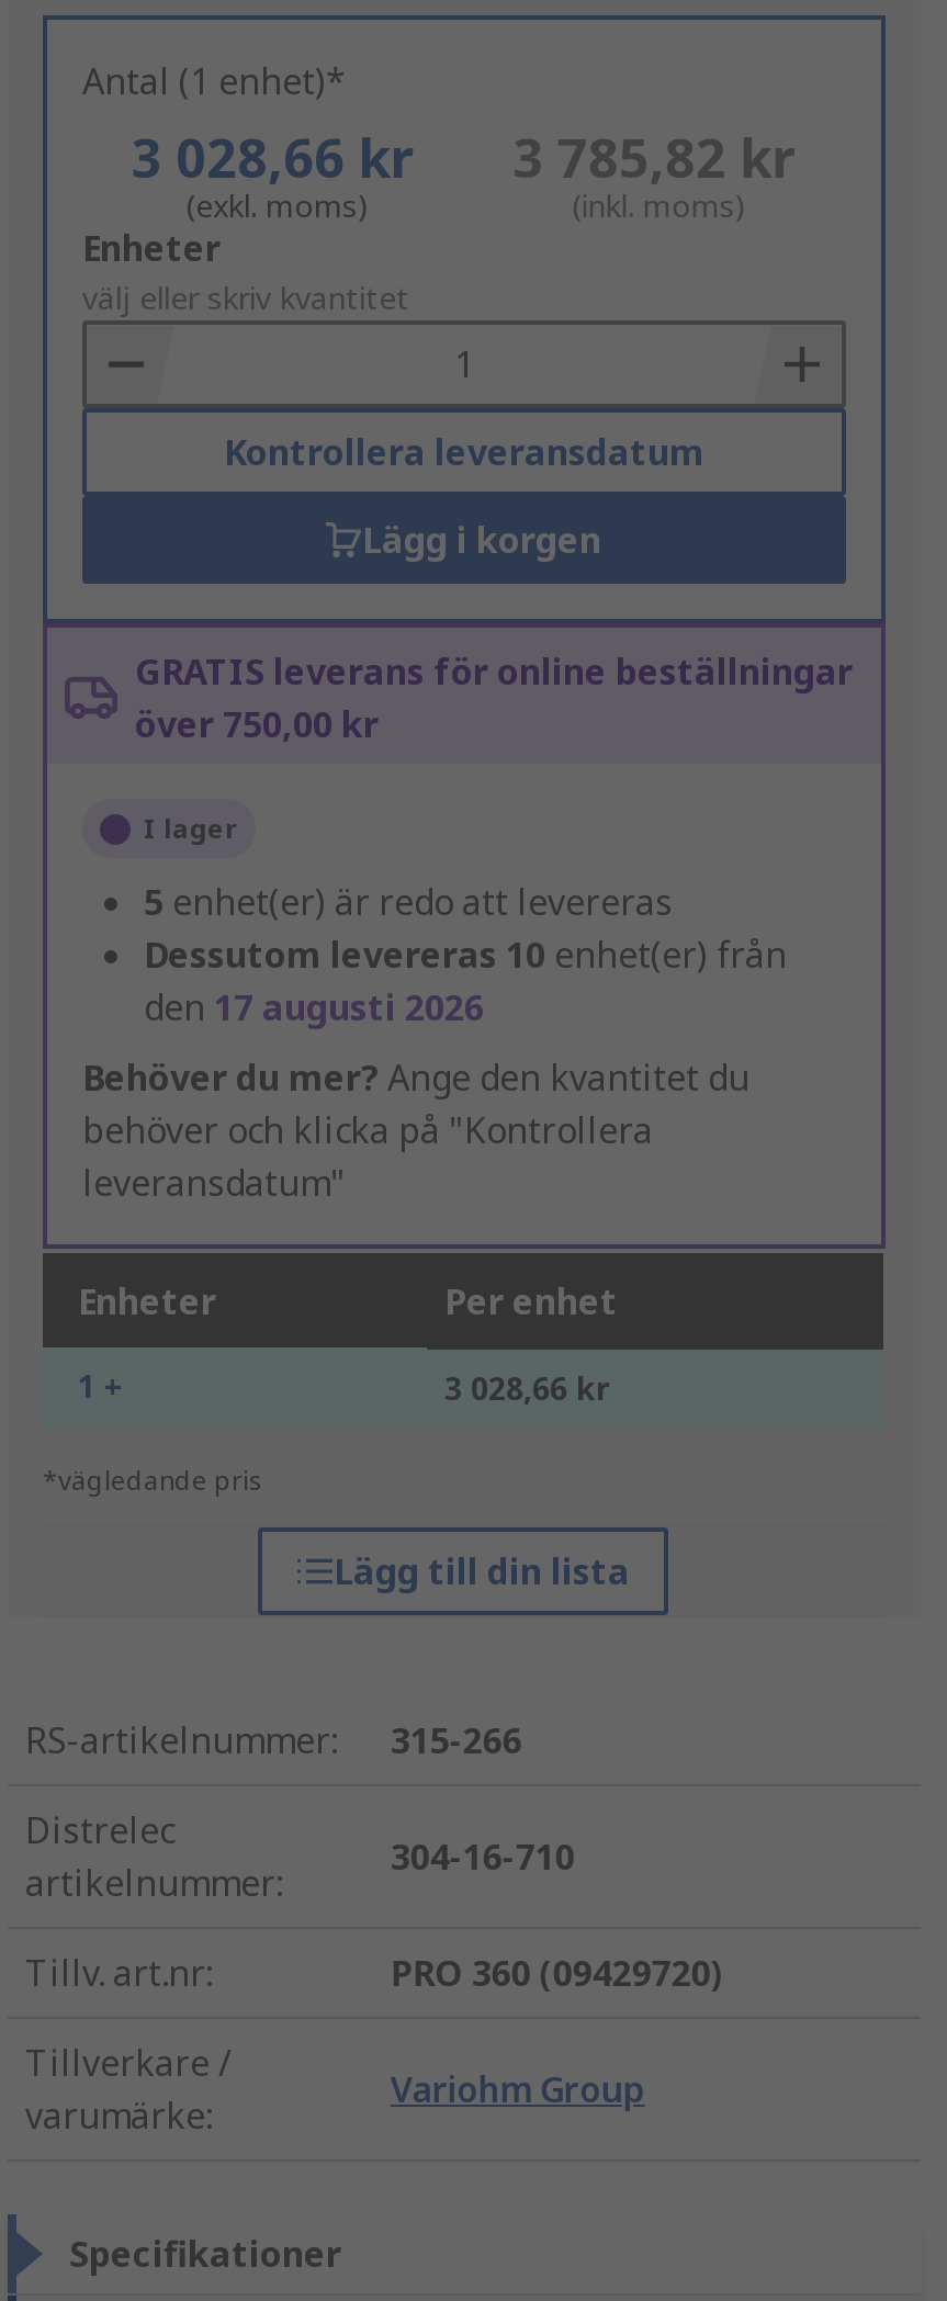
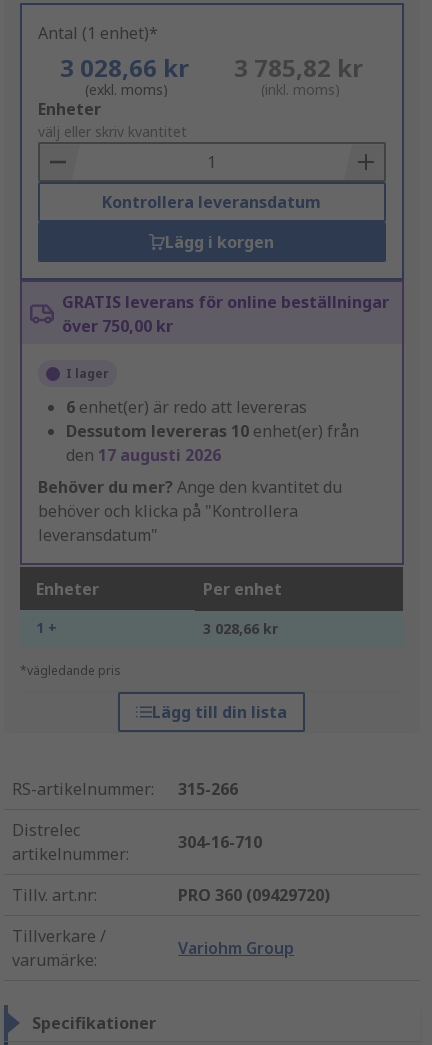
- 5 enhet(er) är redo att levereras
+ 6 enhet(er) är redo att levereras
